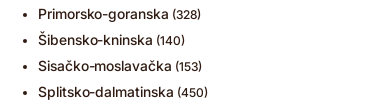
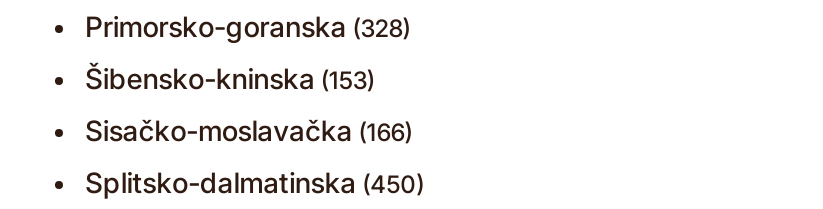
- Šibensko-kninska (140)
+ Šibensko-kninska (153)

- Sisačko-moslavačka (153)
+ Sisačko-moslavačka (166)
